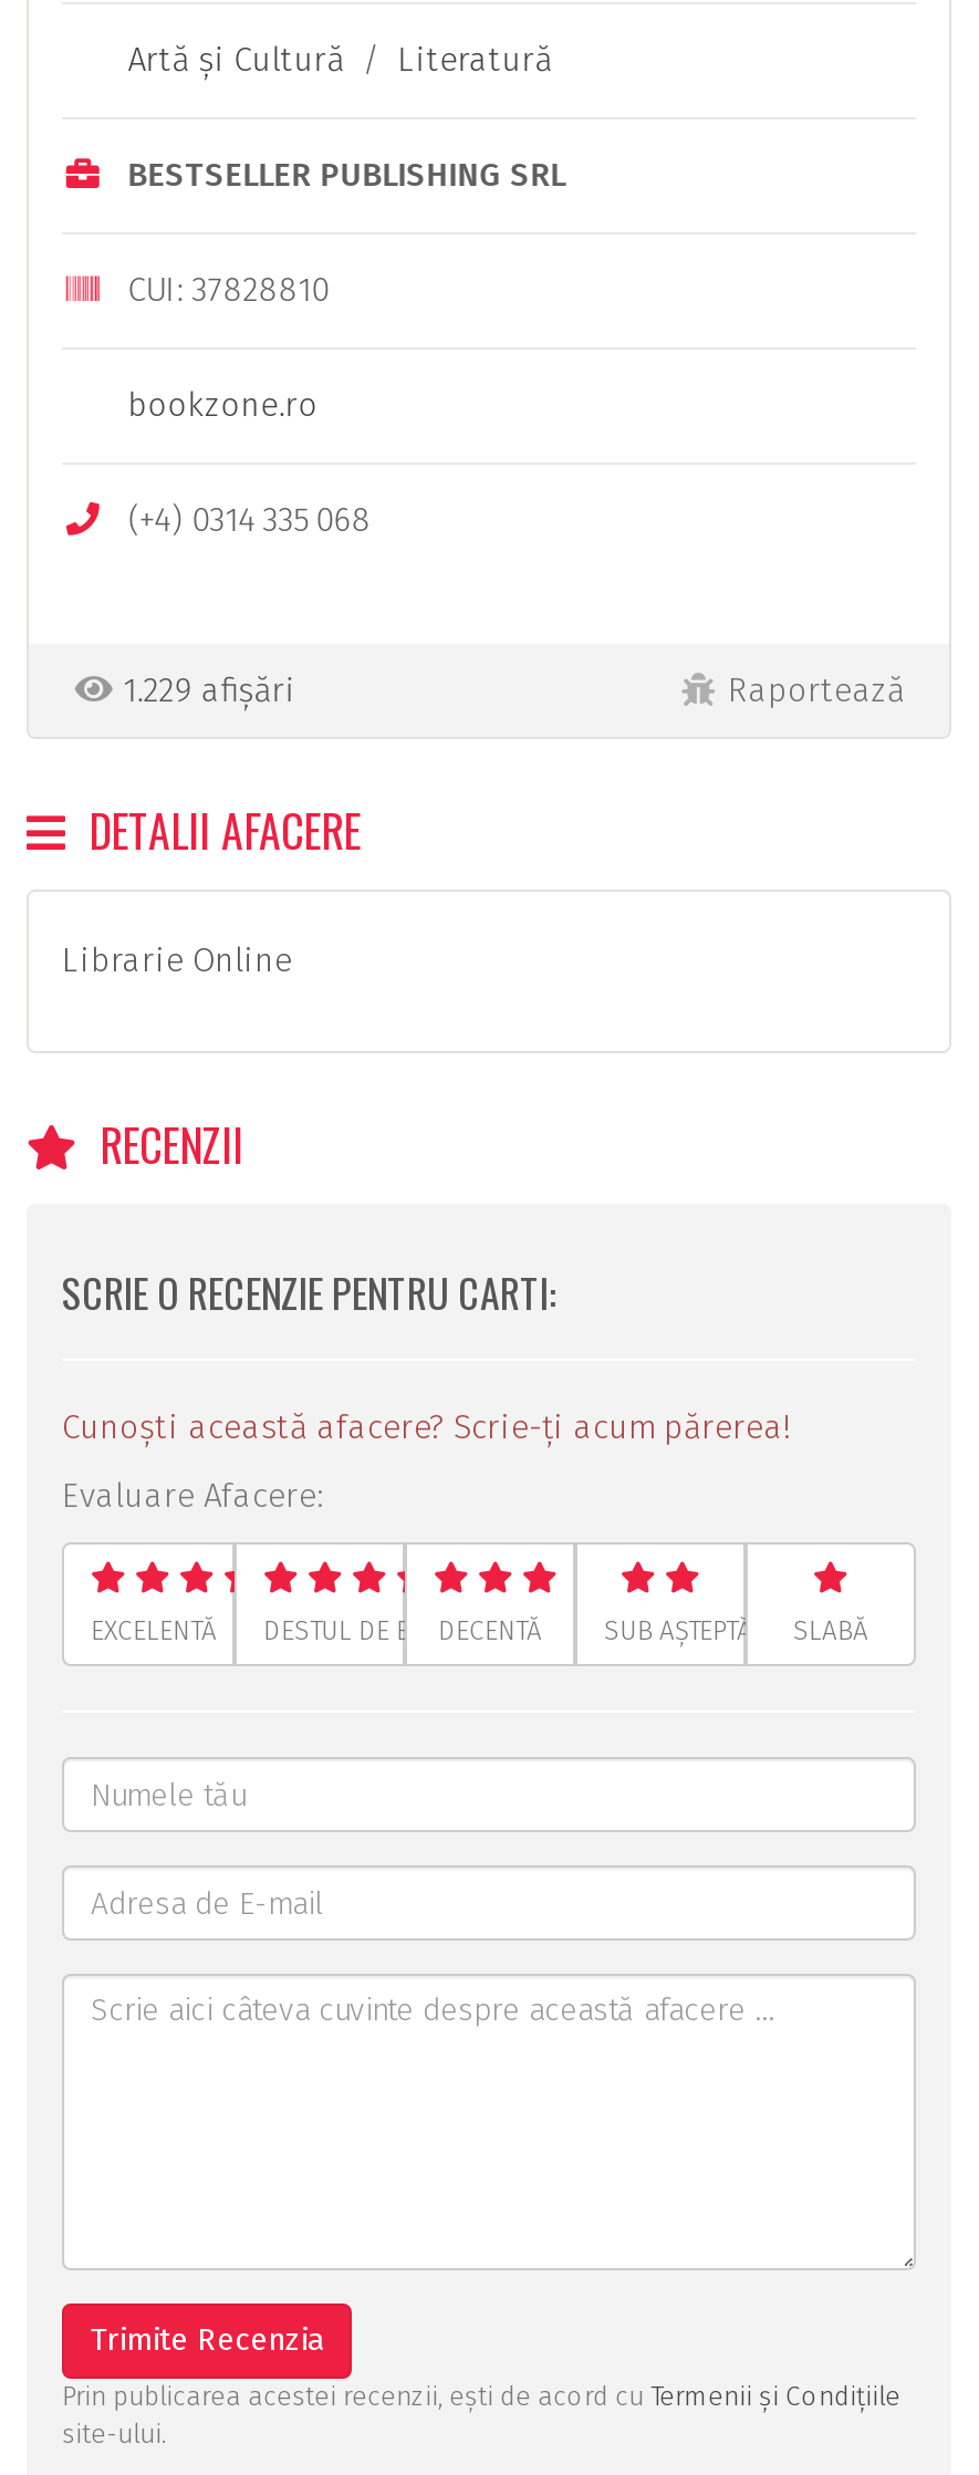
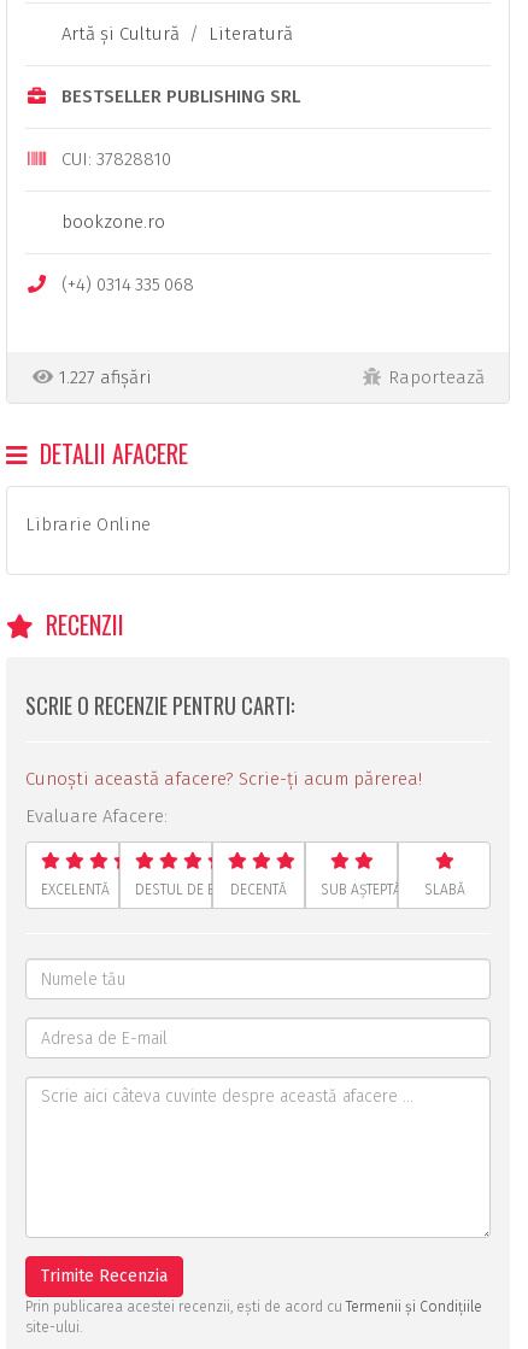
- 1.229 afișări
+ 1.227 afișări
